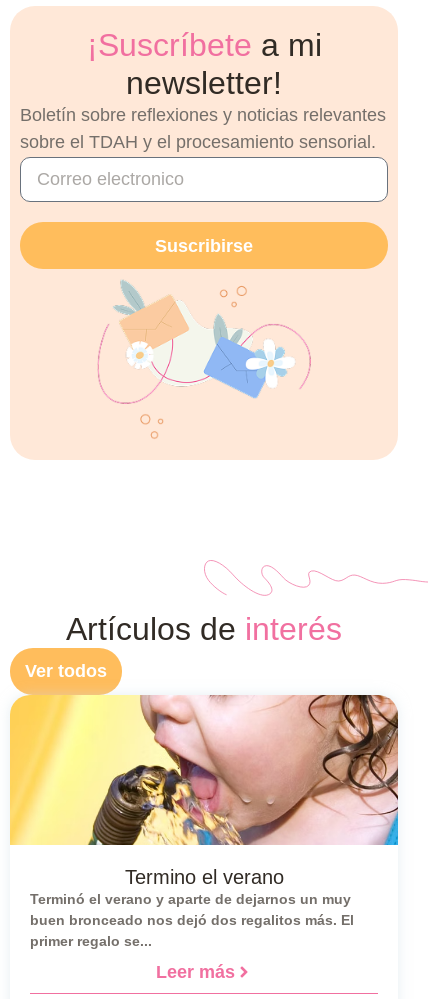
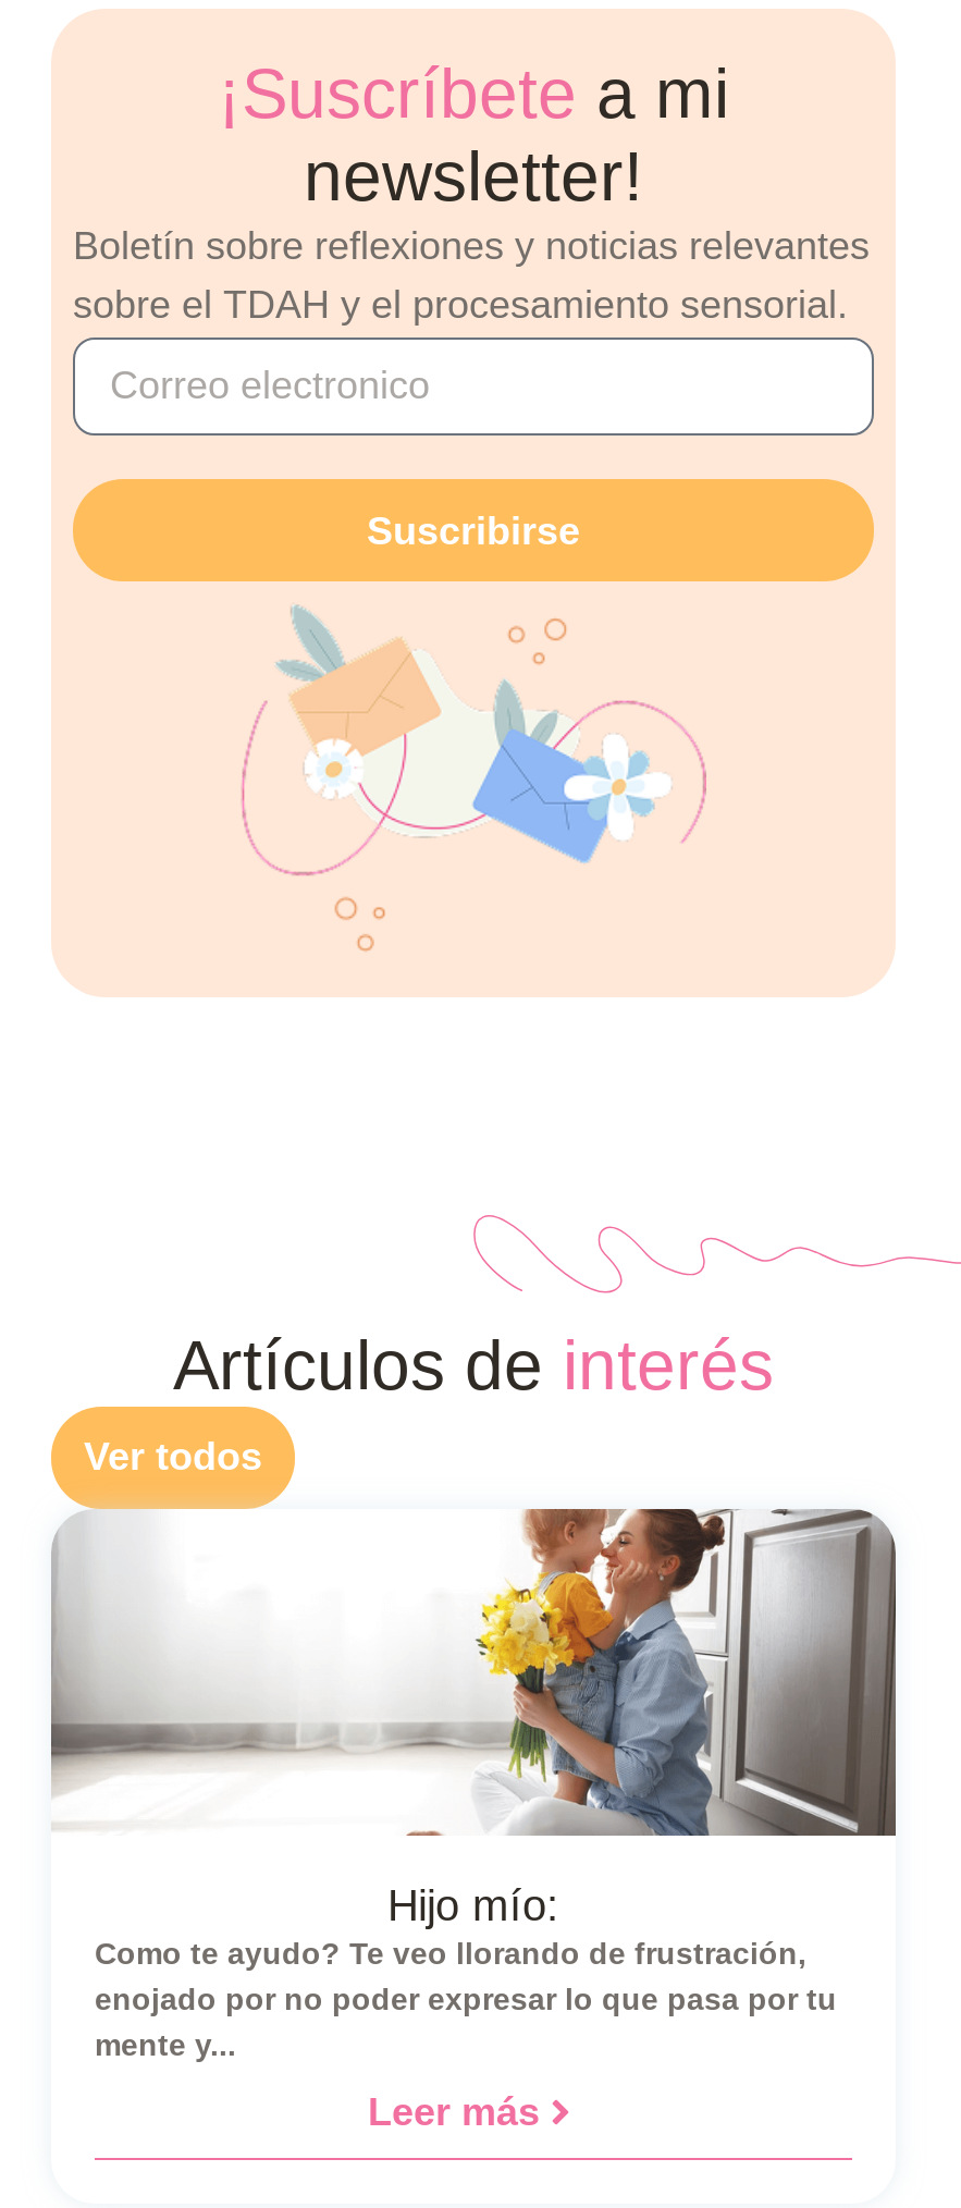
- [image]
- Termino el verano
- Terminó el verano y aparte de dejarnos un muy
- buen bronceado nos dejó dos regalitos más. El
- primer regalo se...
+ [image]
+ Hijo mío:
+ Como te ayudo? Te veo llorando de frustración,
+ enojado por no poder expresar lo que pasa por tu
+ mente y...
